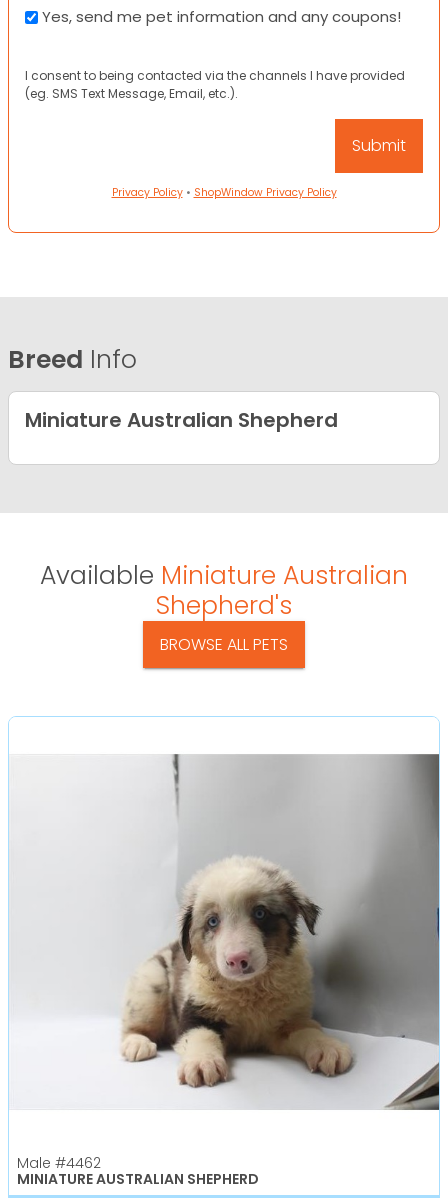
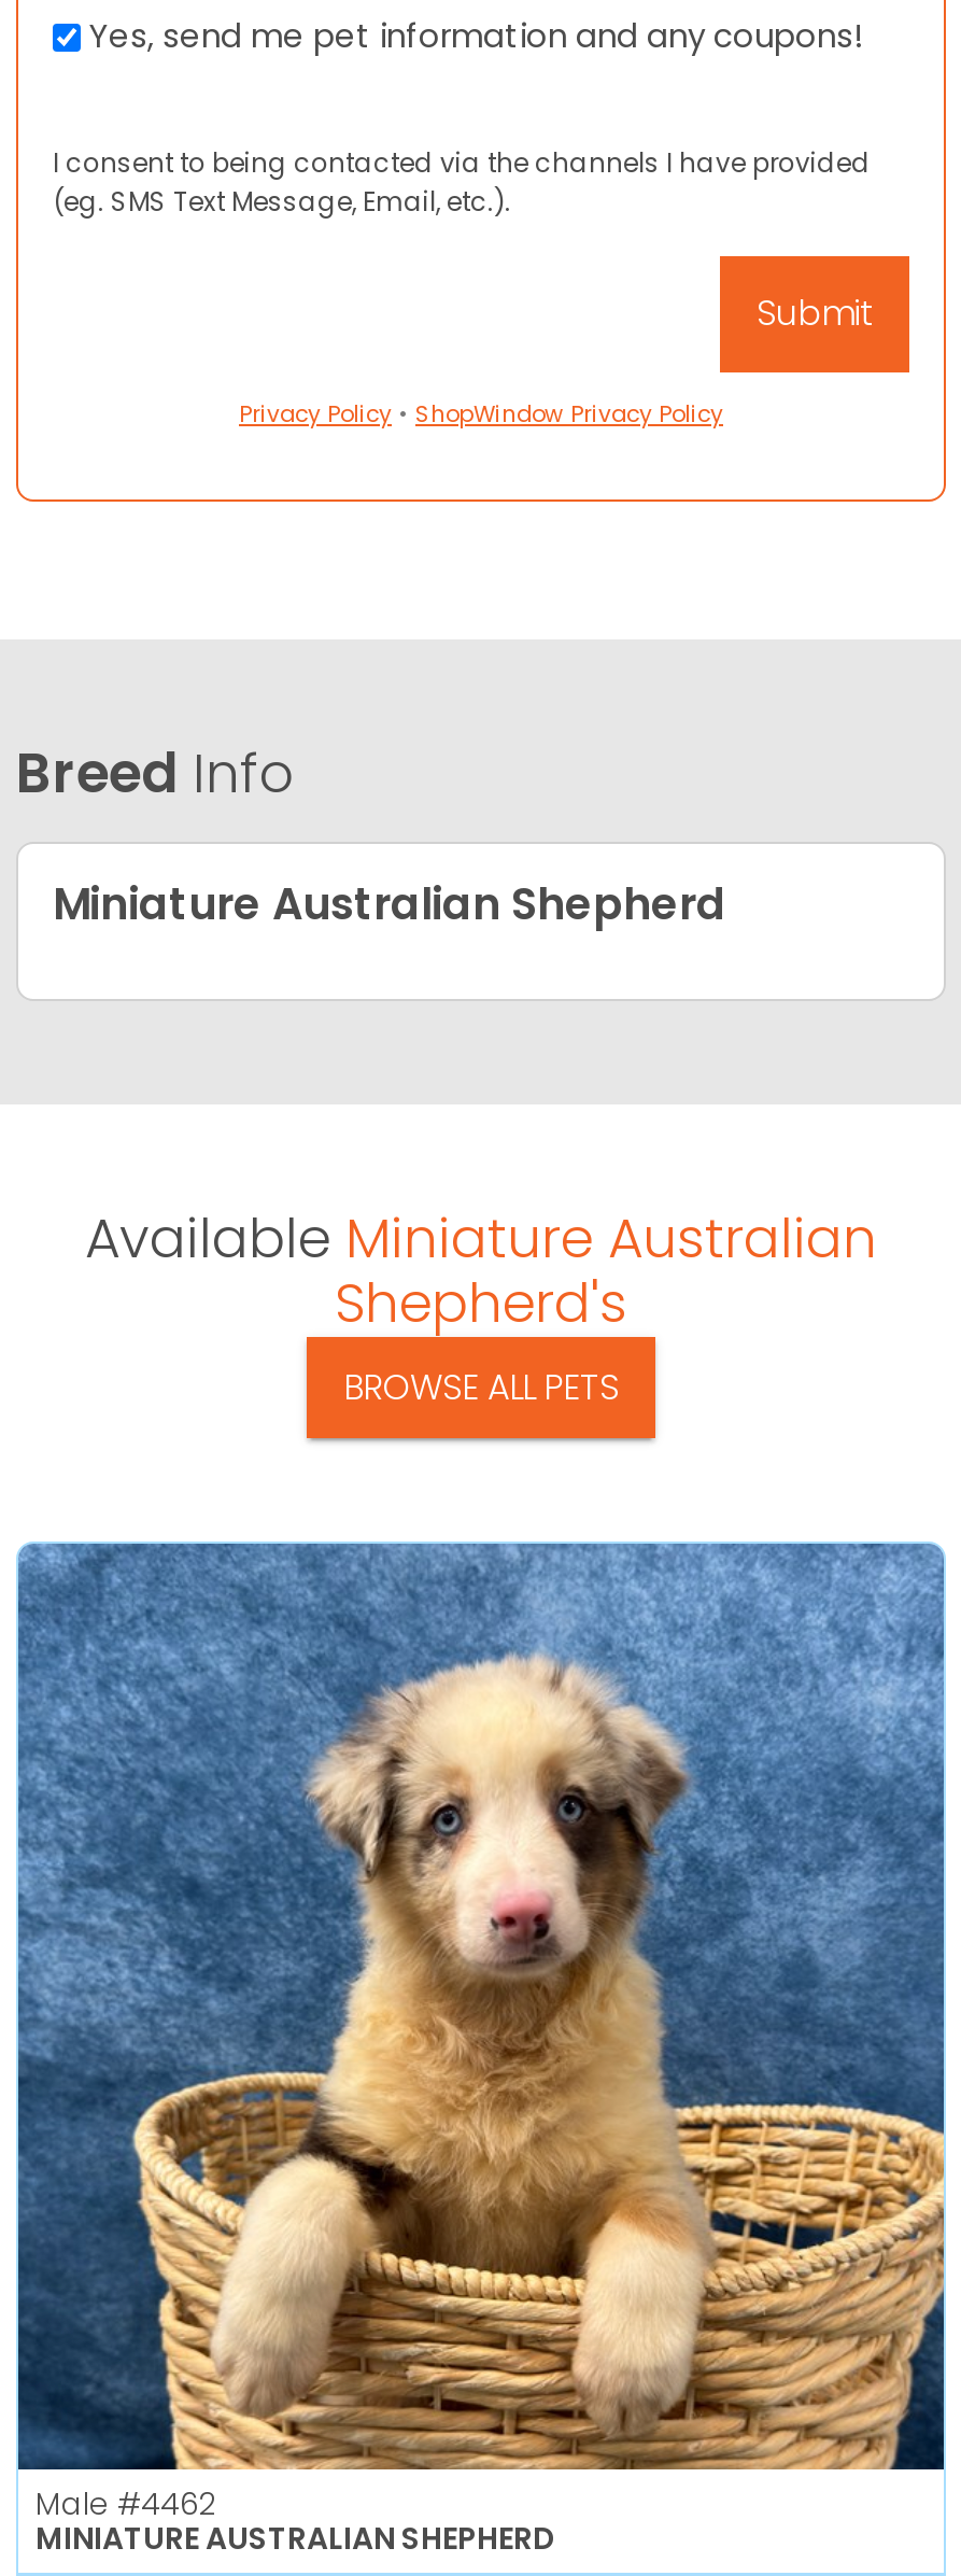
- [image]
+ [image]
